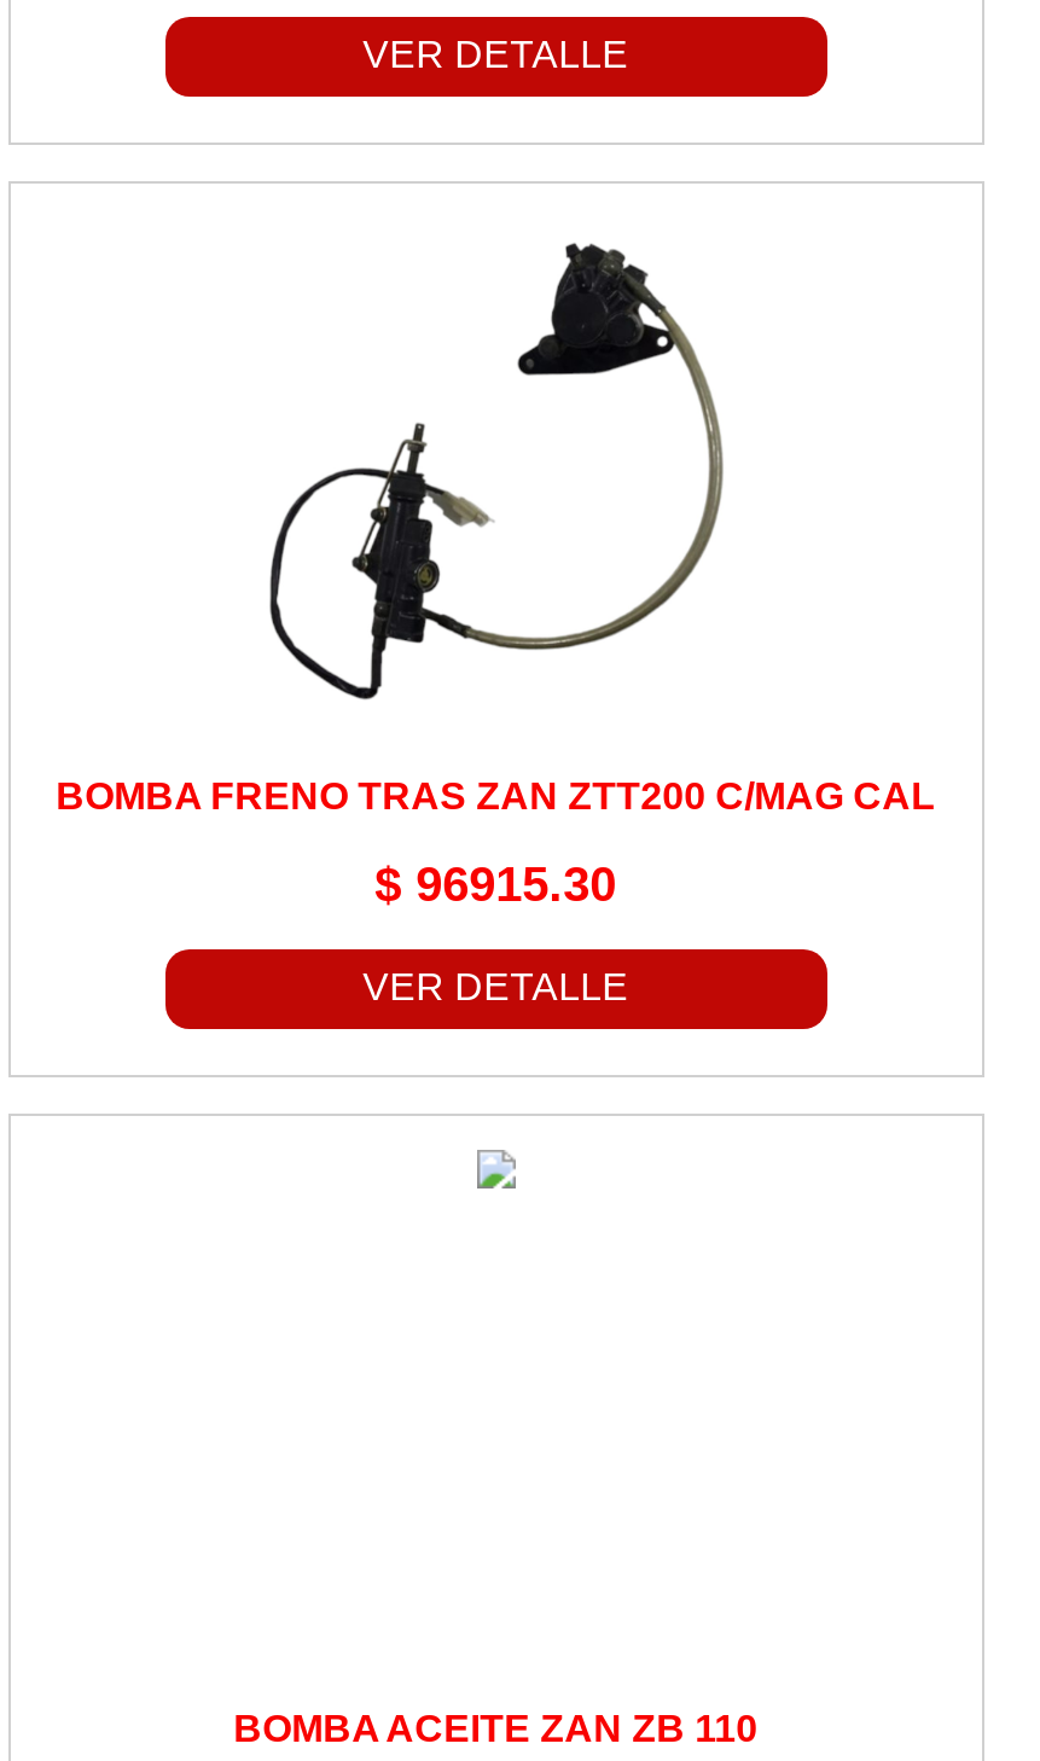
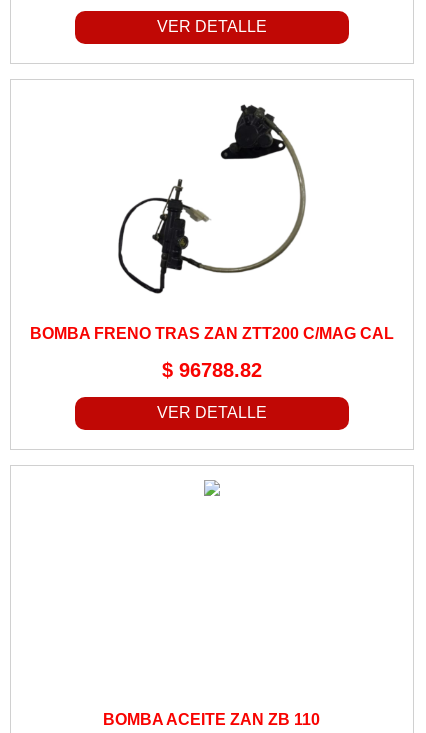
- $ 96915.30
+ $ 96788.82
